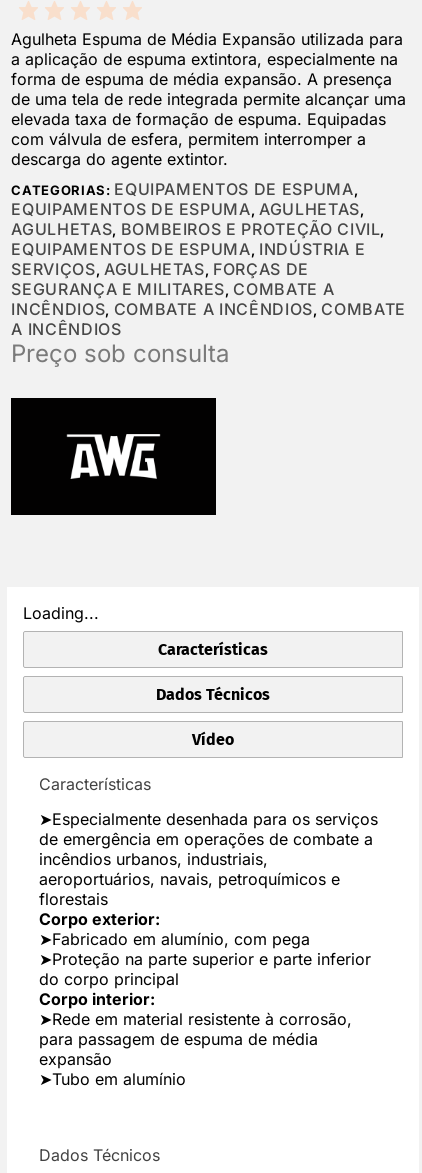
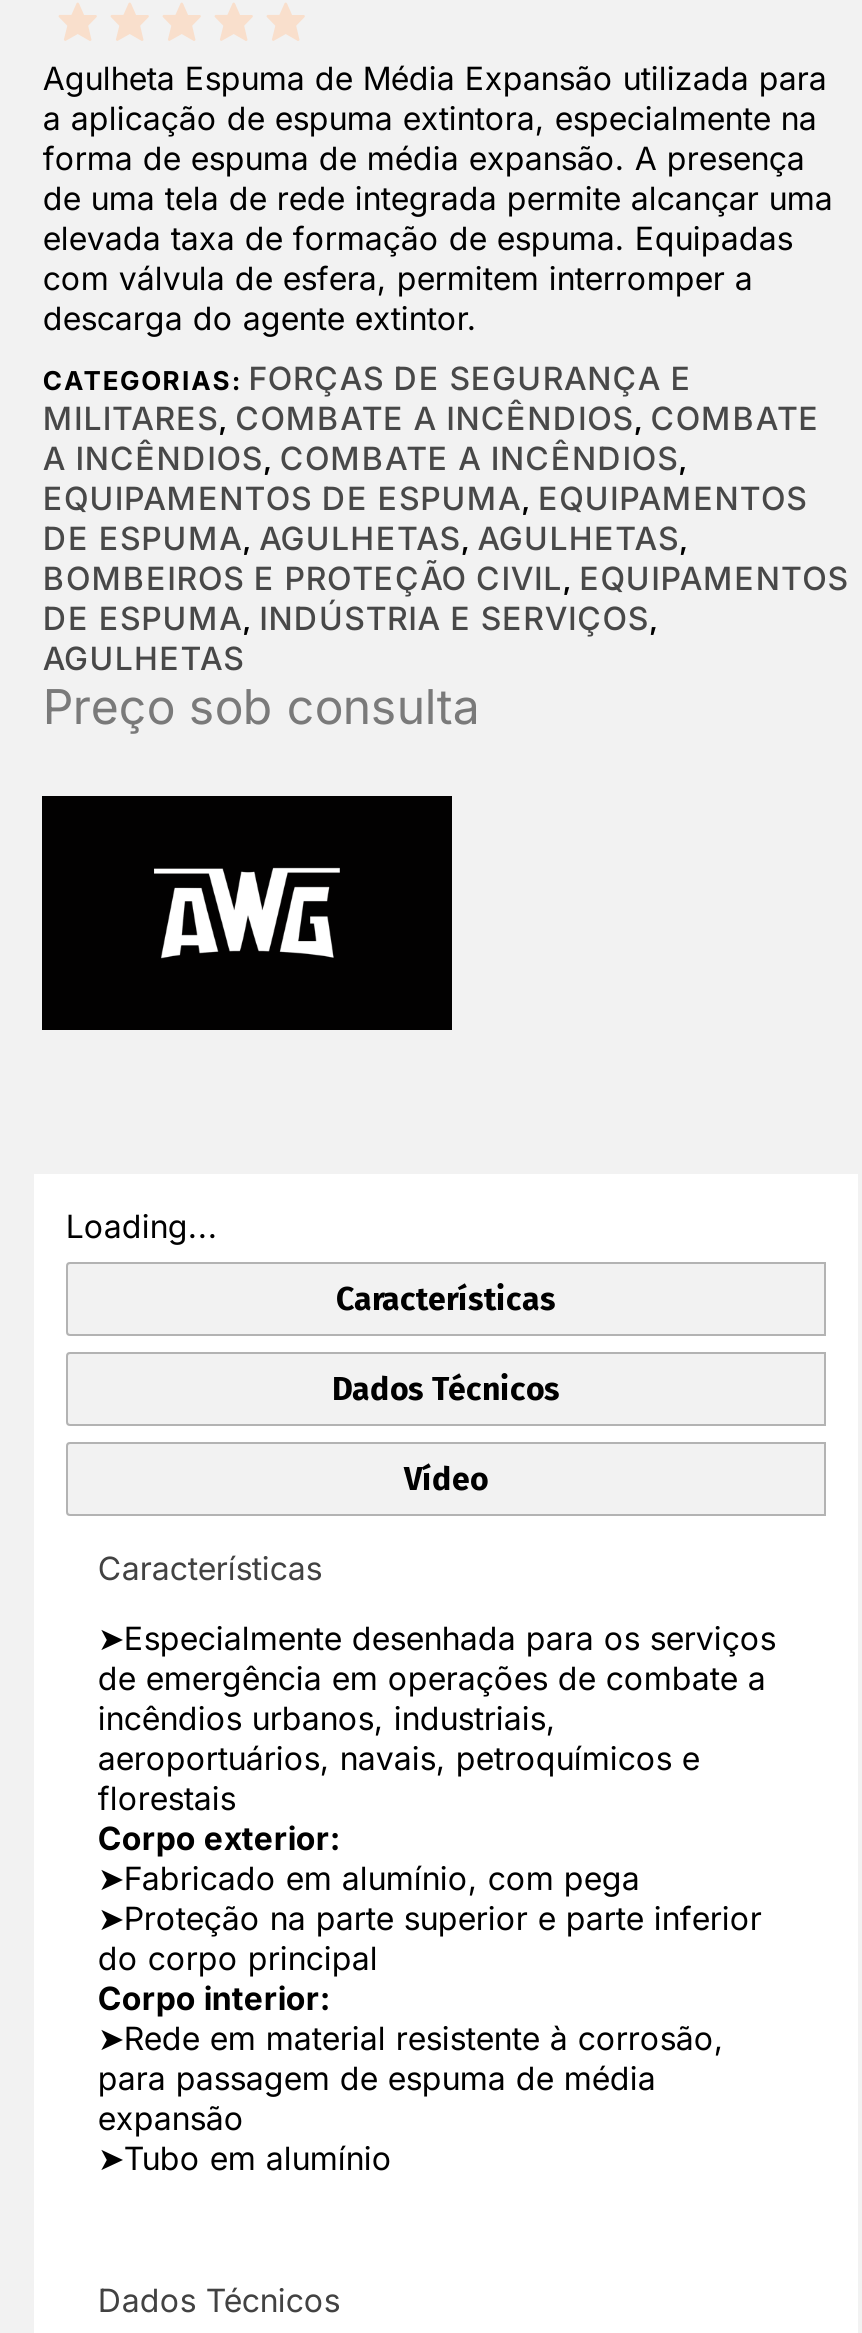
- CATEGORIAS: EQUIPAMENTOS DE ESPUMA,
- EQUIPAMENTOS DE ESPUMA, AGULHETAS,
- AGULHETAS, BOMBEIROS E PROTEÇÃO CIVIL,
- EQUIPAMENTOS DE ESPUMA, INDÚSTRIA E
- SERVIÇOS, AGULHETAS, FORÇAS DE
- SEGURANÇA E MILITARES, COMBATE A
- INCÊNDIOS, COMBATE A INCÊNDIOS, COMBATE
- A INCÊNDIOS
+ CATEGORIAS: FORÇAS DE SEGURANÇA E
+ MILITARES, COMBATE A INCÊNDIOS, COMBATE
+ A INCÊNDIOS, COMBATE A INCÊNDIOS,
+ EQUIPAMENTOS DE ESPUMA, EQUIPAMENTOS
+ DE ESPUMA, AGULHETAS, AGULHETAS,
+ BOMBEIROS E PROTEÇÃO CIVIL, EQUIPAMENTOS
+ DE ESPUMA, INDÚSTRIA E SERVIÇOS,
+ AGULHETAS
